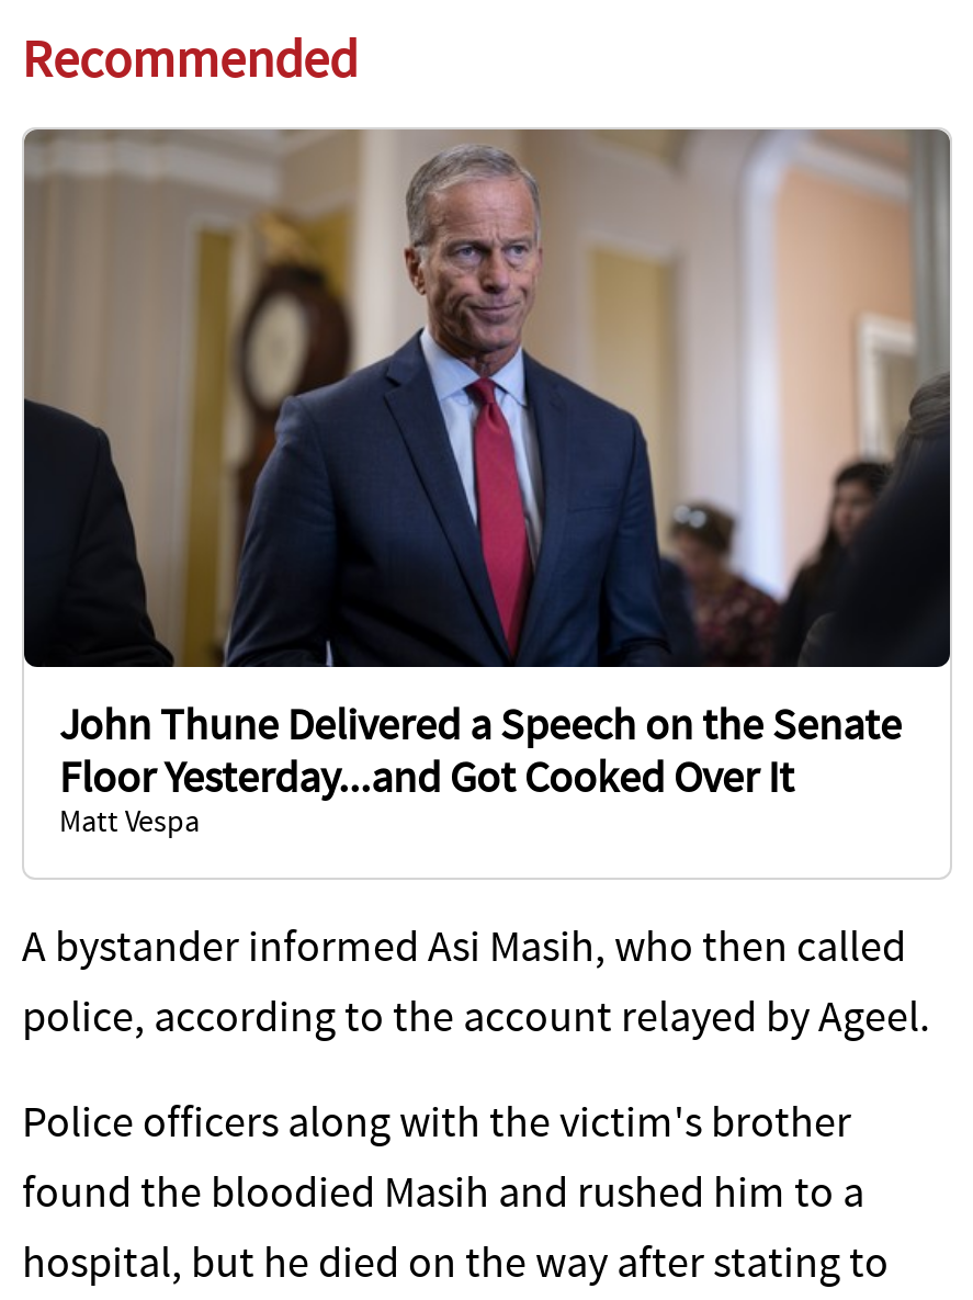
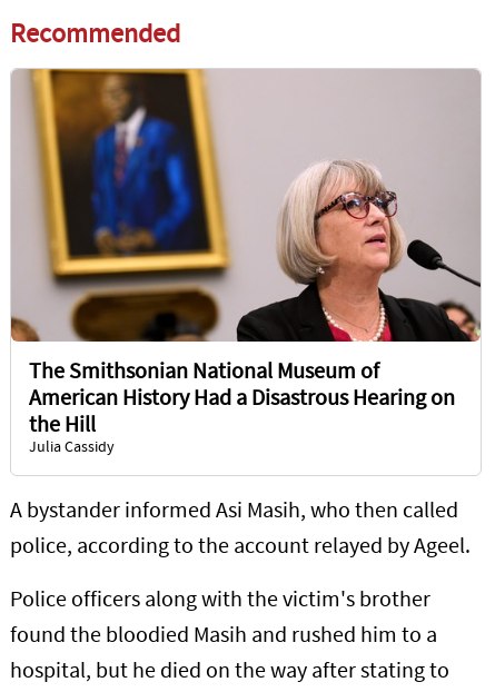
- [image]
- John Thune Delivered a Speech on the Senate
- Floor Yesterday...and Got Cooked Over It
- Matt Vespa
+ [image]
+ The Smithsonian National Museum of
+ American History Had a Disastrous Hearing on
+ the Hill
+ Julia Cassidy
